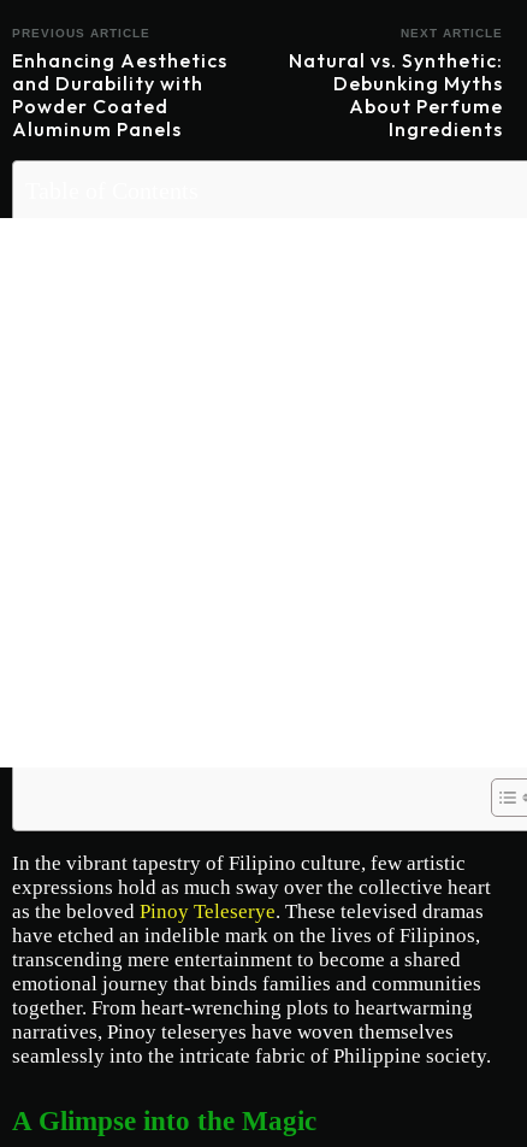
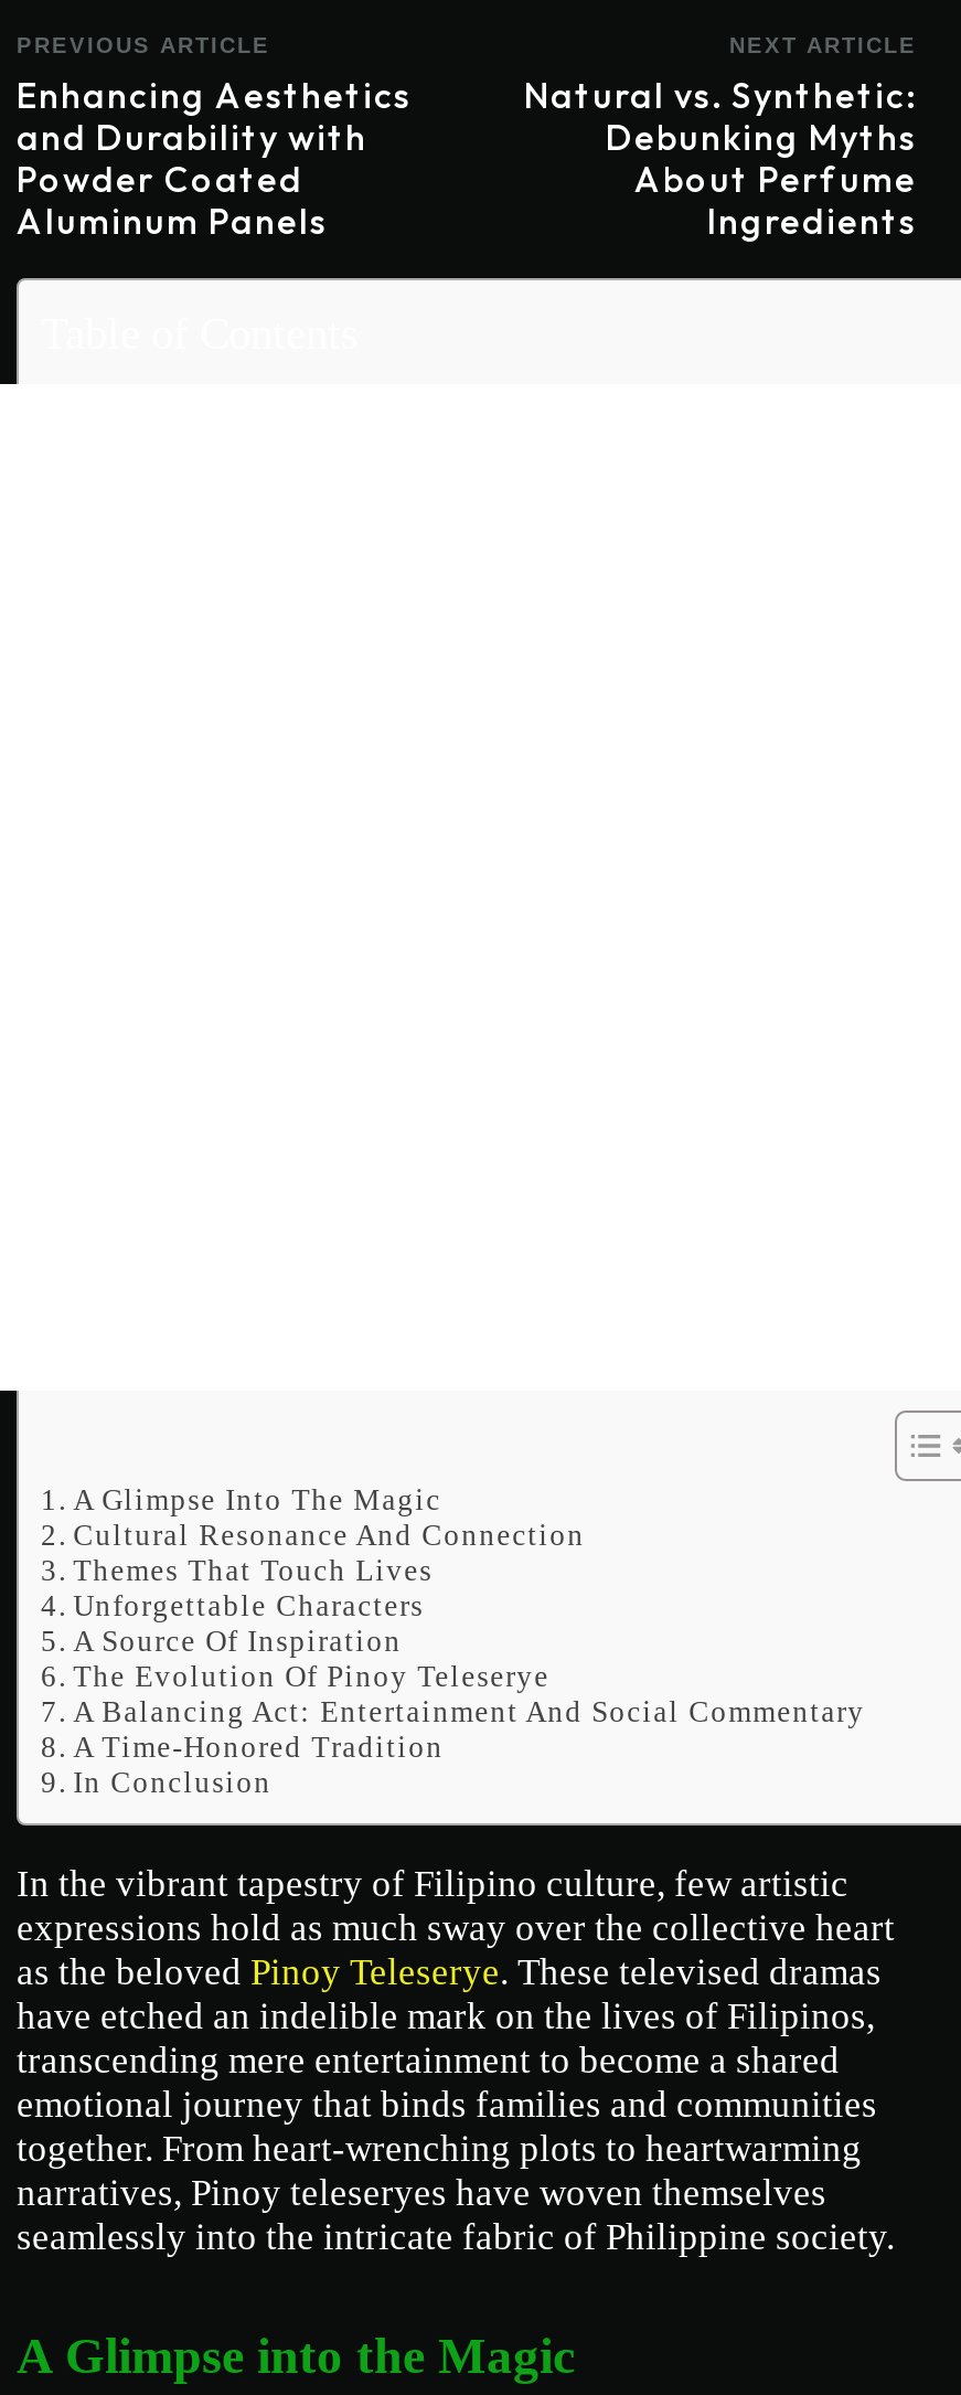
+ A Glimpse Into The Magic
+ Cultural Resonance And Connection
+ Themes That Touch Lives
+ Unforgettable Characters
+ A Source Of Inspiration
+ The Evolution Of Pinoy Teleserye
+ A Balancing Act: Entertainment And Social Commentary
+ A Time-Honored Tradition
+ In Conclusion
